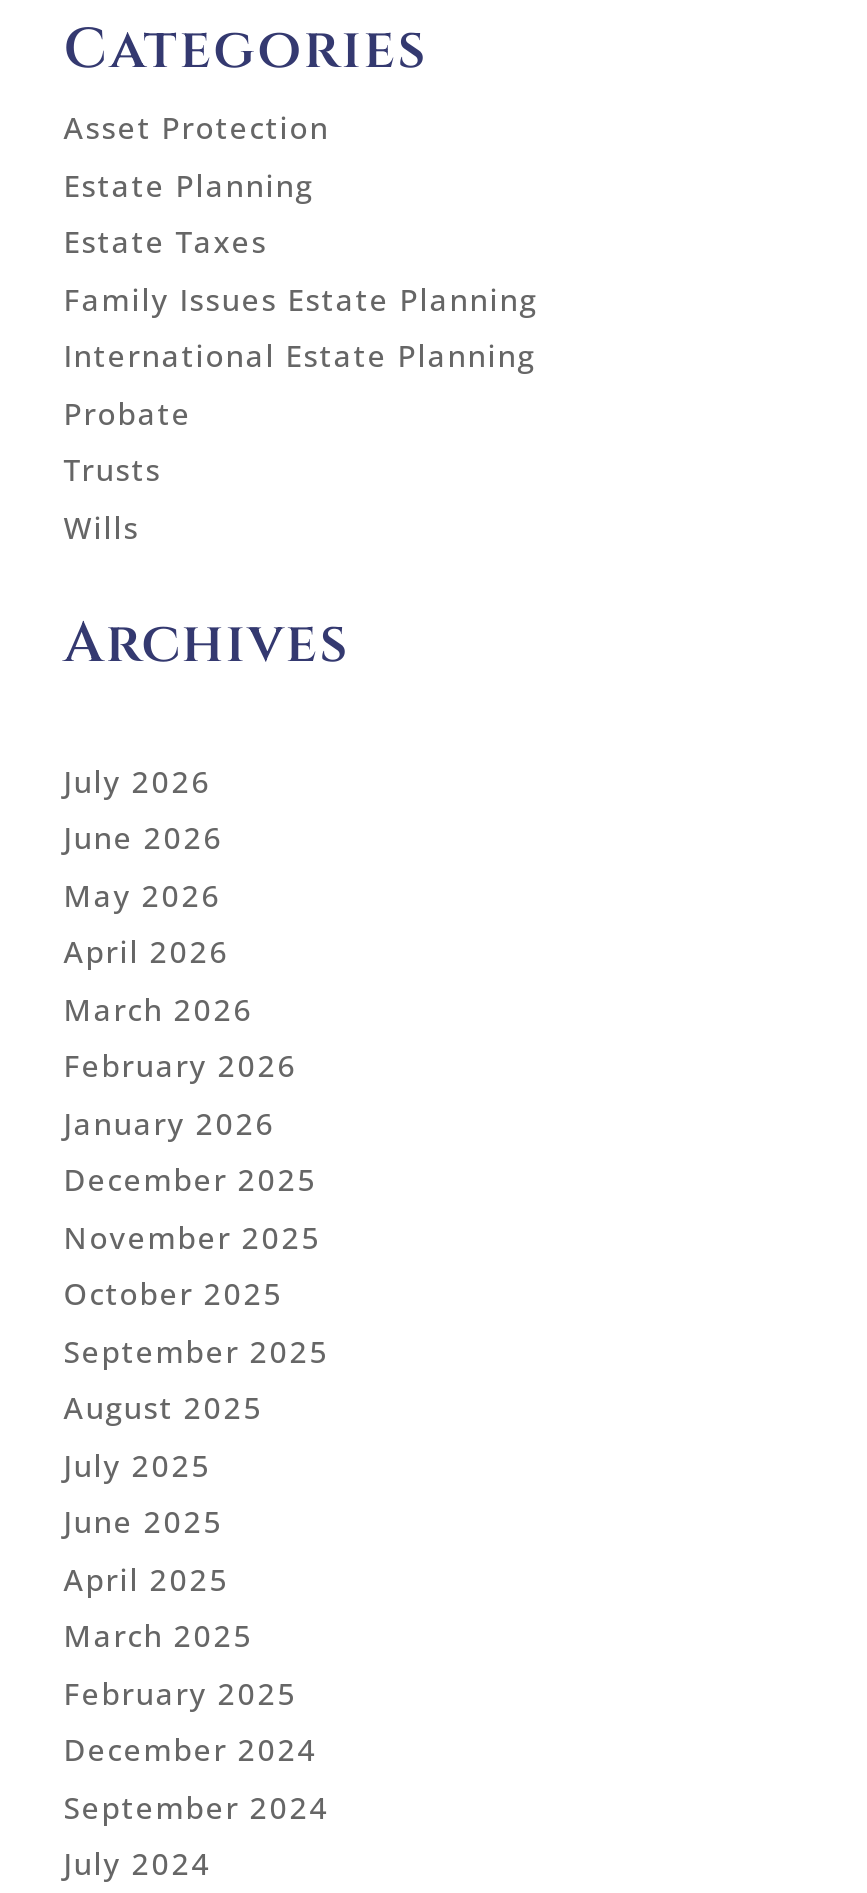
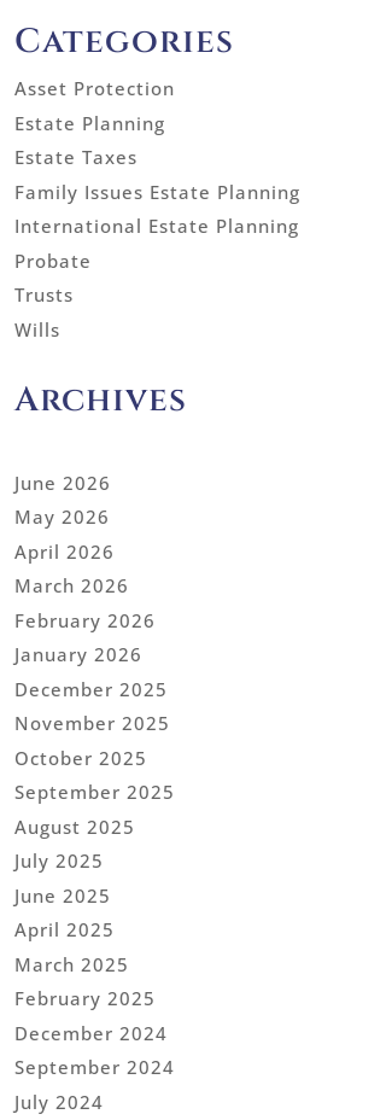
- July 2026
